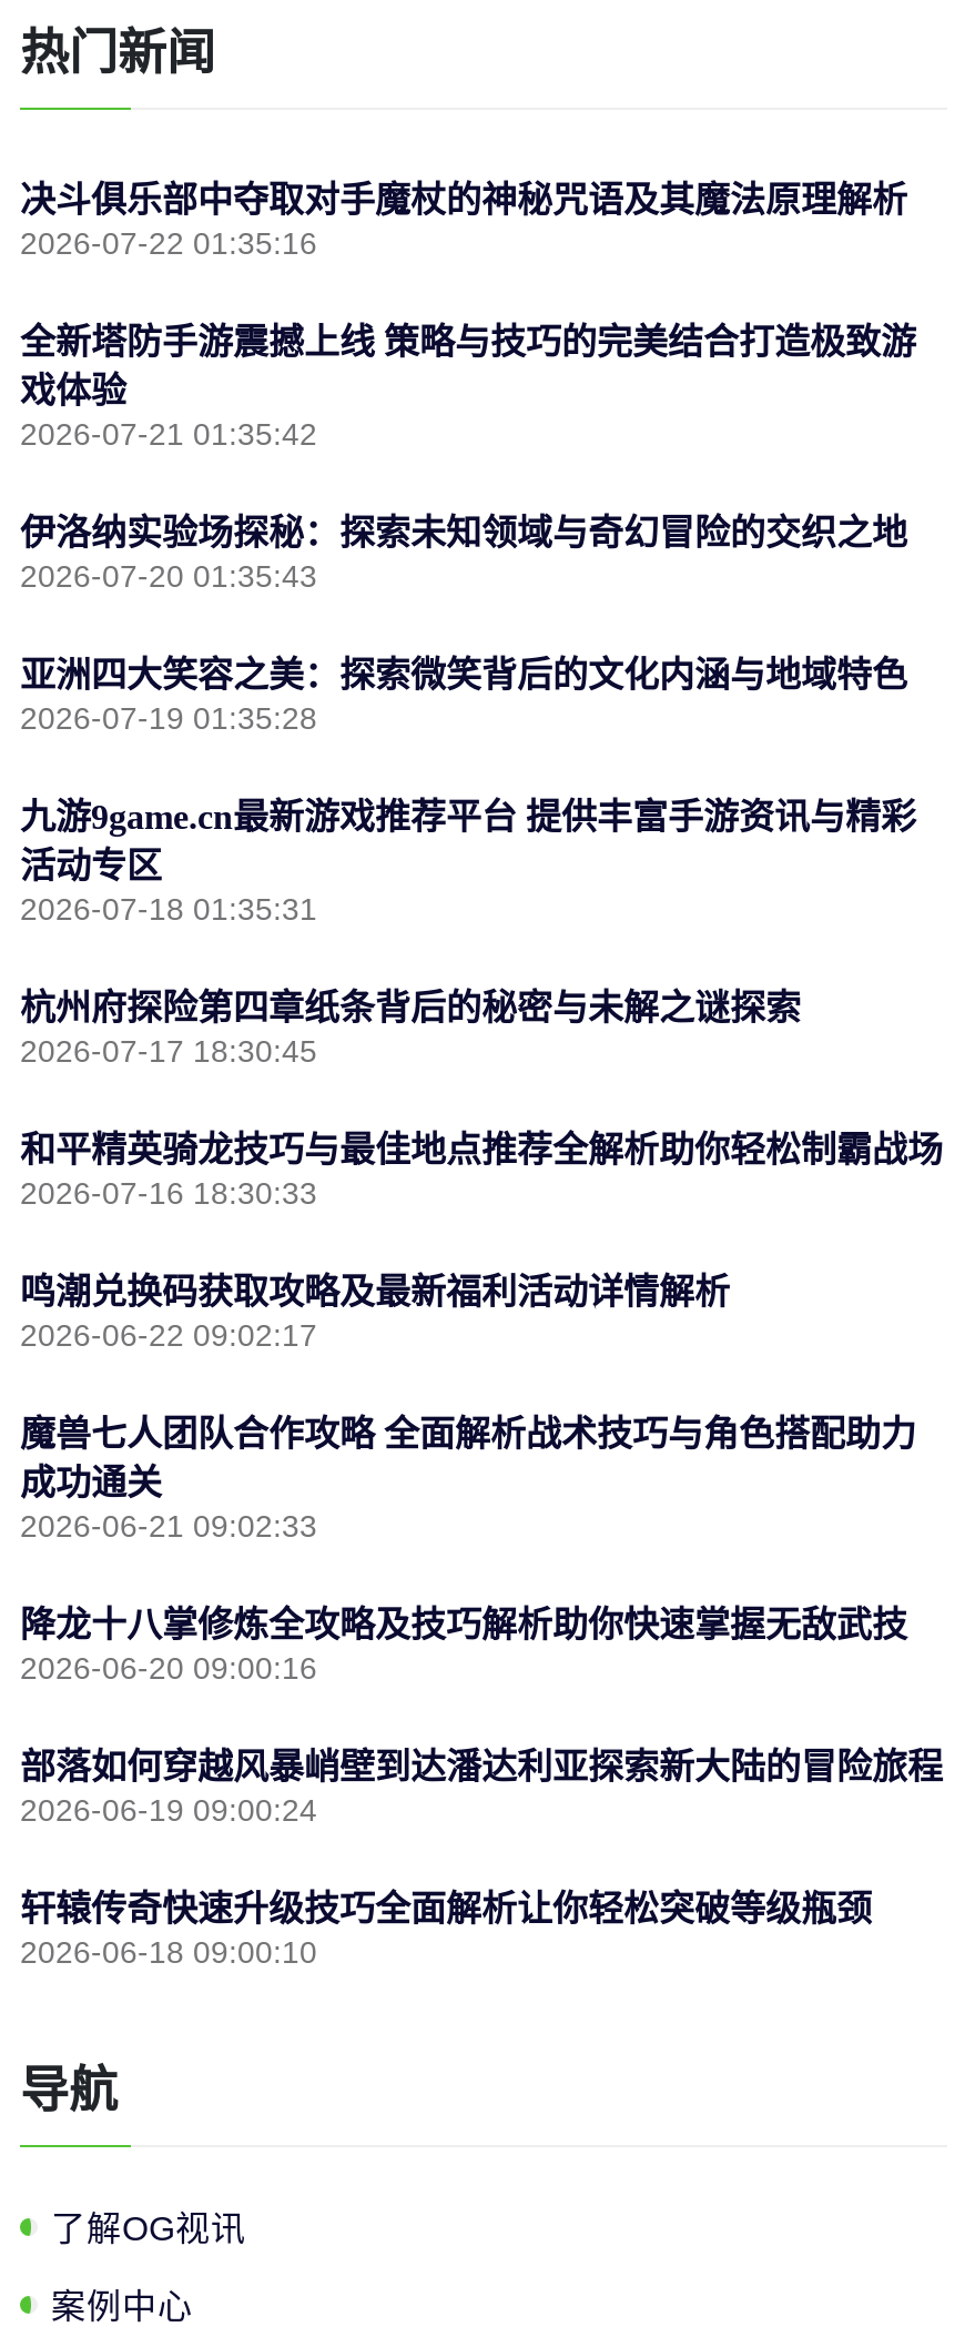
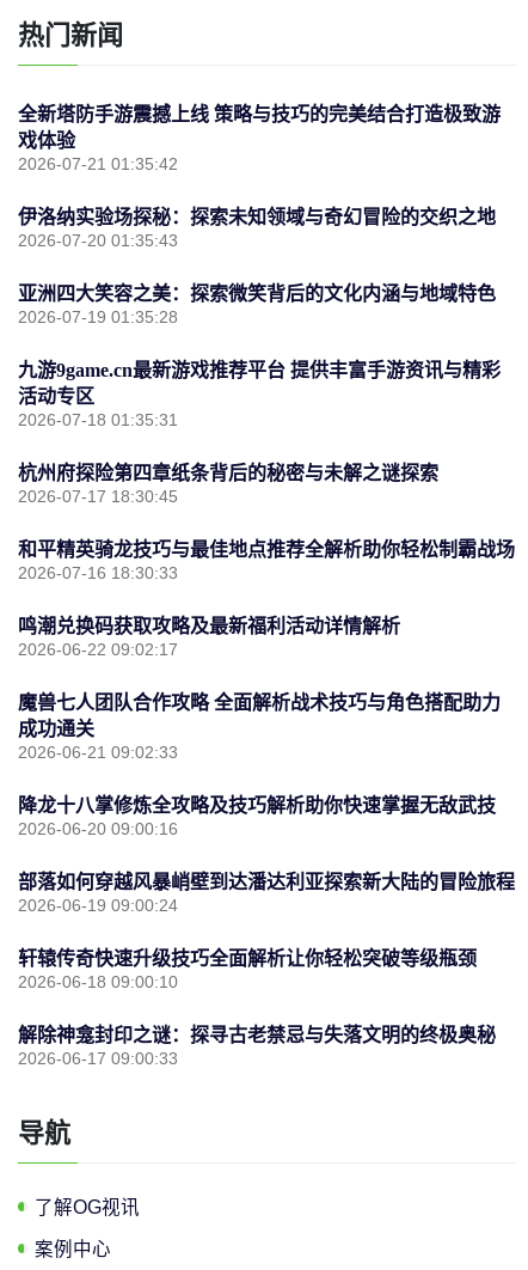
- 决斗俱乐部中夺取对手魔杖的神秘咒语及其魔法原理解析
- 2026-07-22 01:35:16

moved up: 全新塔防手游震撼上线 策略与技巧的完美结合打造极致游 | 戏体验 | 2026-07-21 01:35:42 | ... | 轩辕传奇快速升级技巧全面解析让你轻松突破等级瓶颈 | 2026-06-18 09:00:10

+ 解除神龛封印之谜：探寻古老禁忌与失落文明的终极奥秘
+ 2026-06-17 09:00:33
